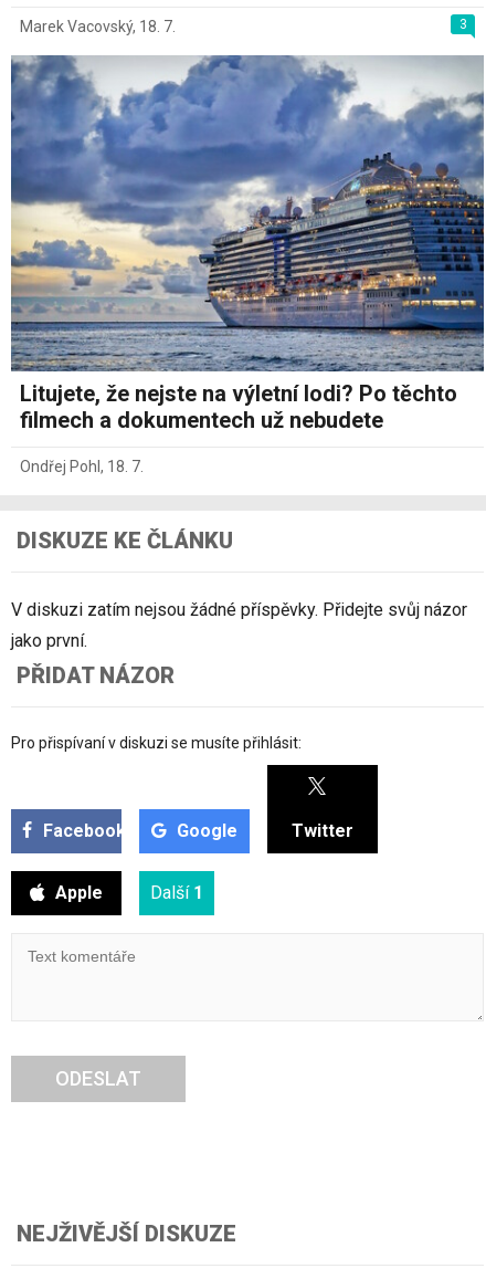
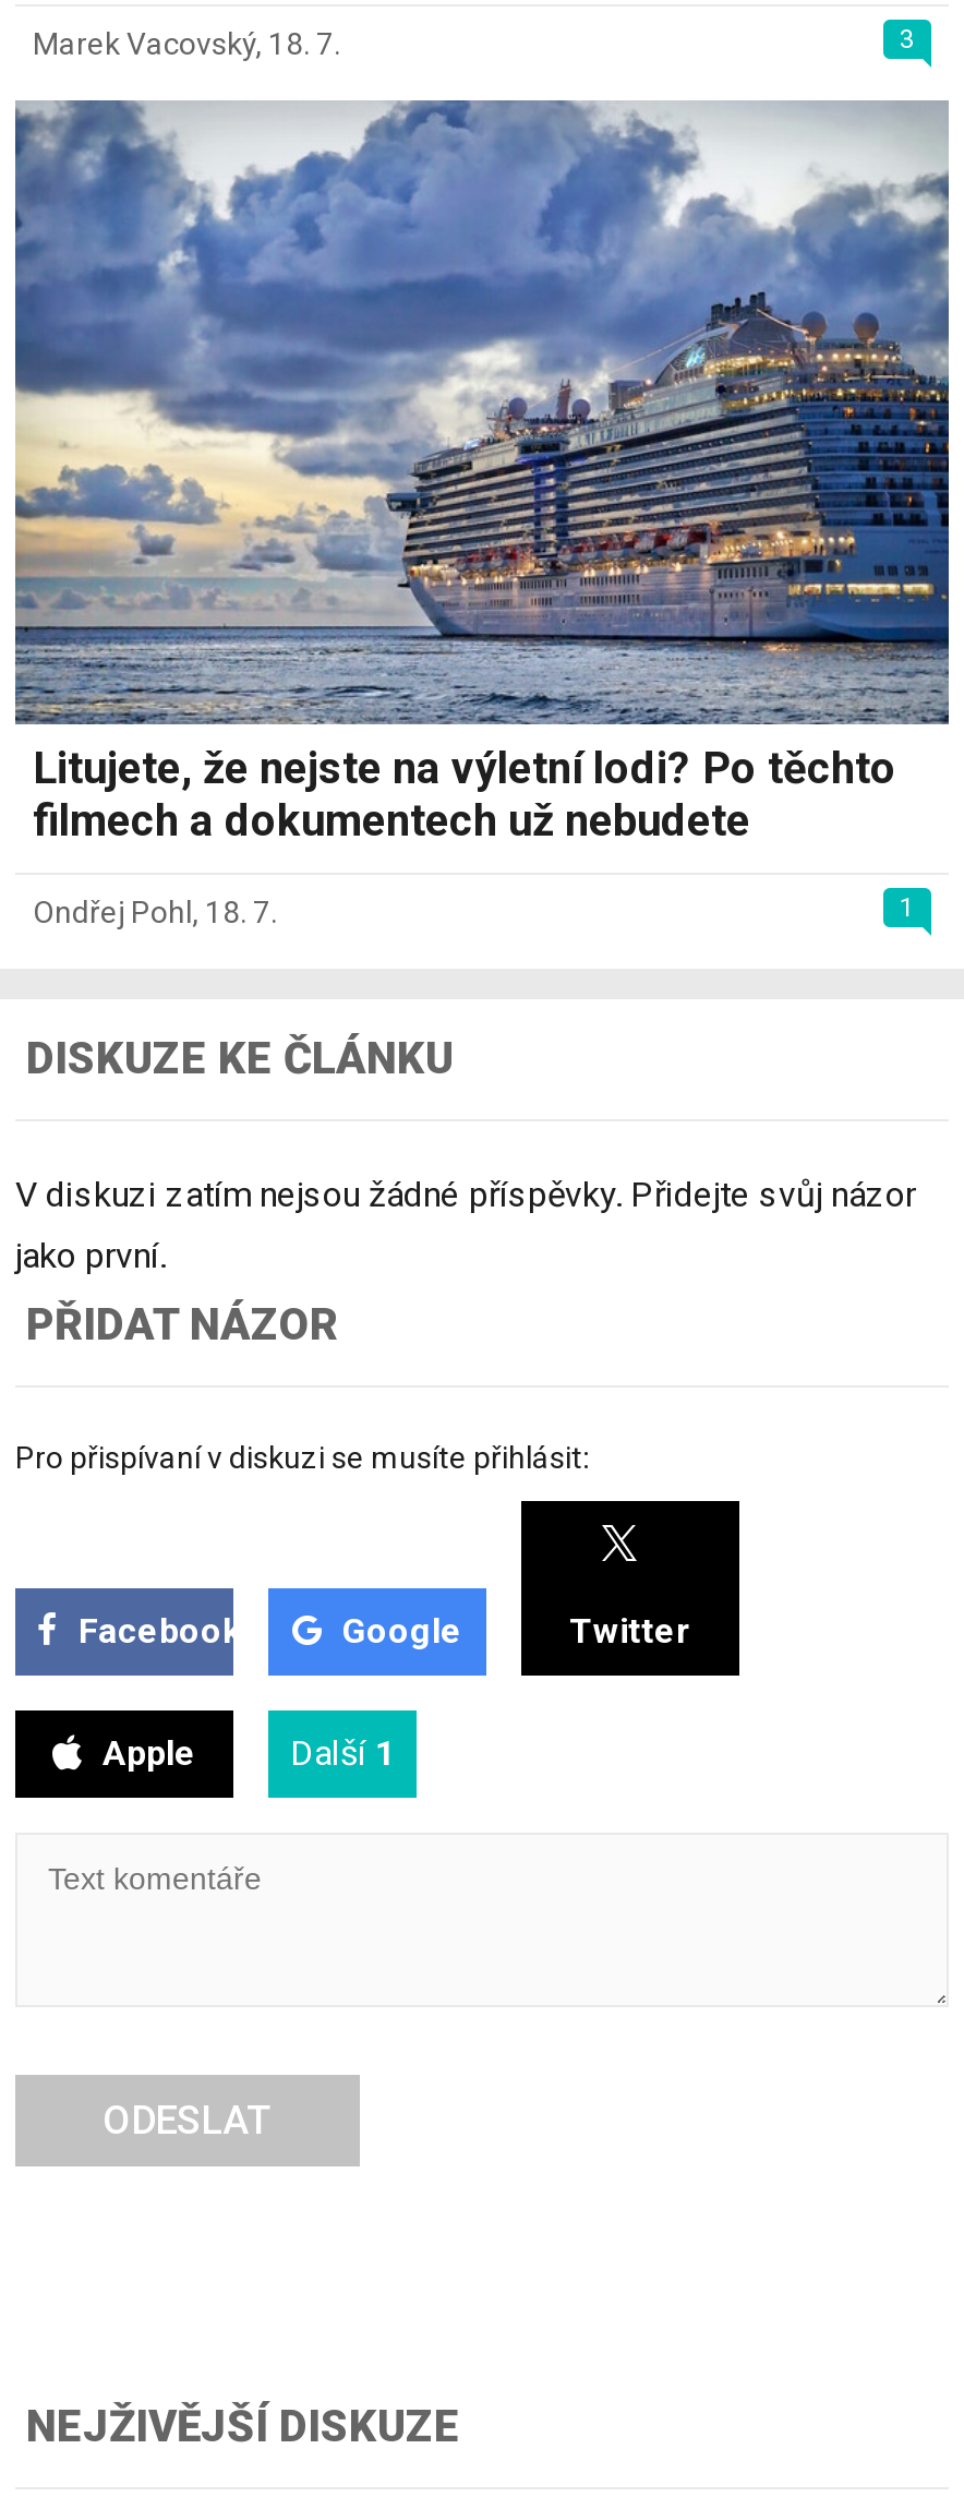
+ 1
